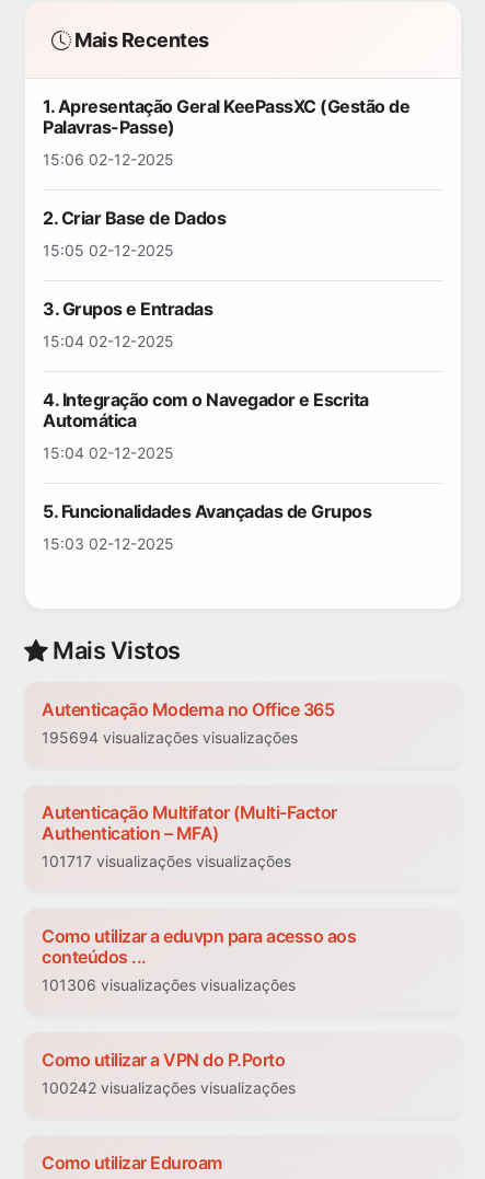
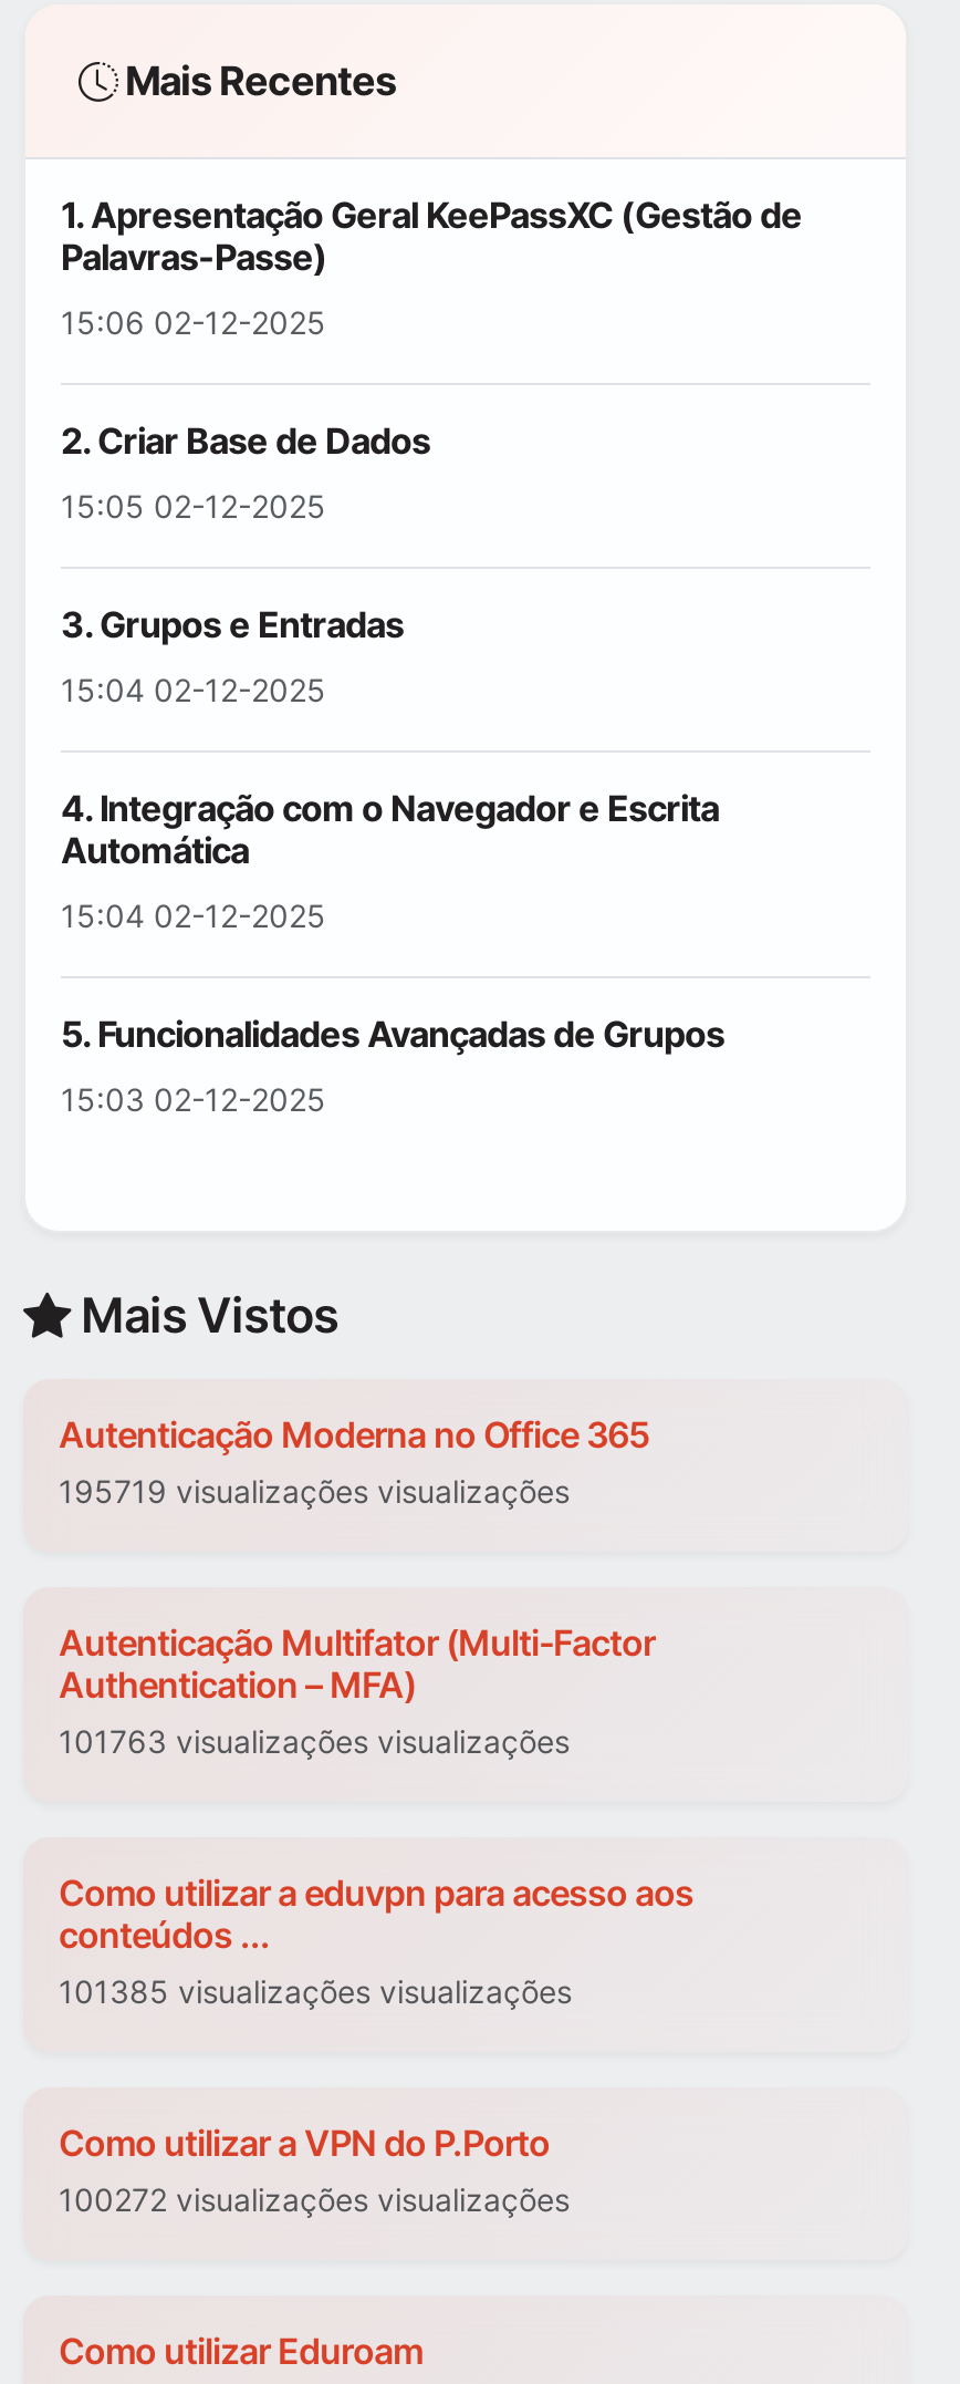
- 195694 visualizações visualizações
+ 195719 visualizações visualizações

- 101717 visualizações visualizações
+ 101763 visualizações visualizações

- 101306 visualizações visualizações
+ 101385 visualizações visualizações

- 100242 visualizações visualizações
+ 100272 visualizações visualizações
